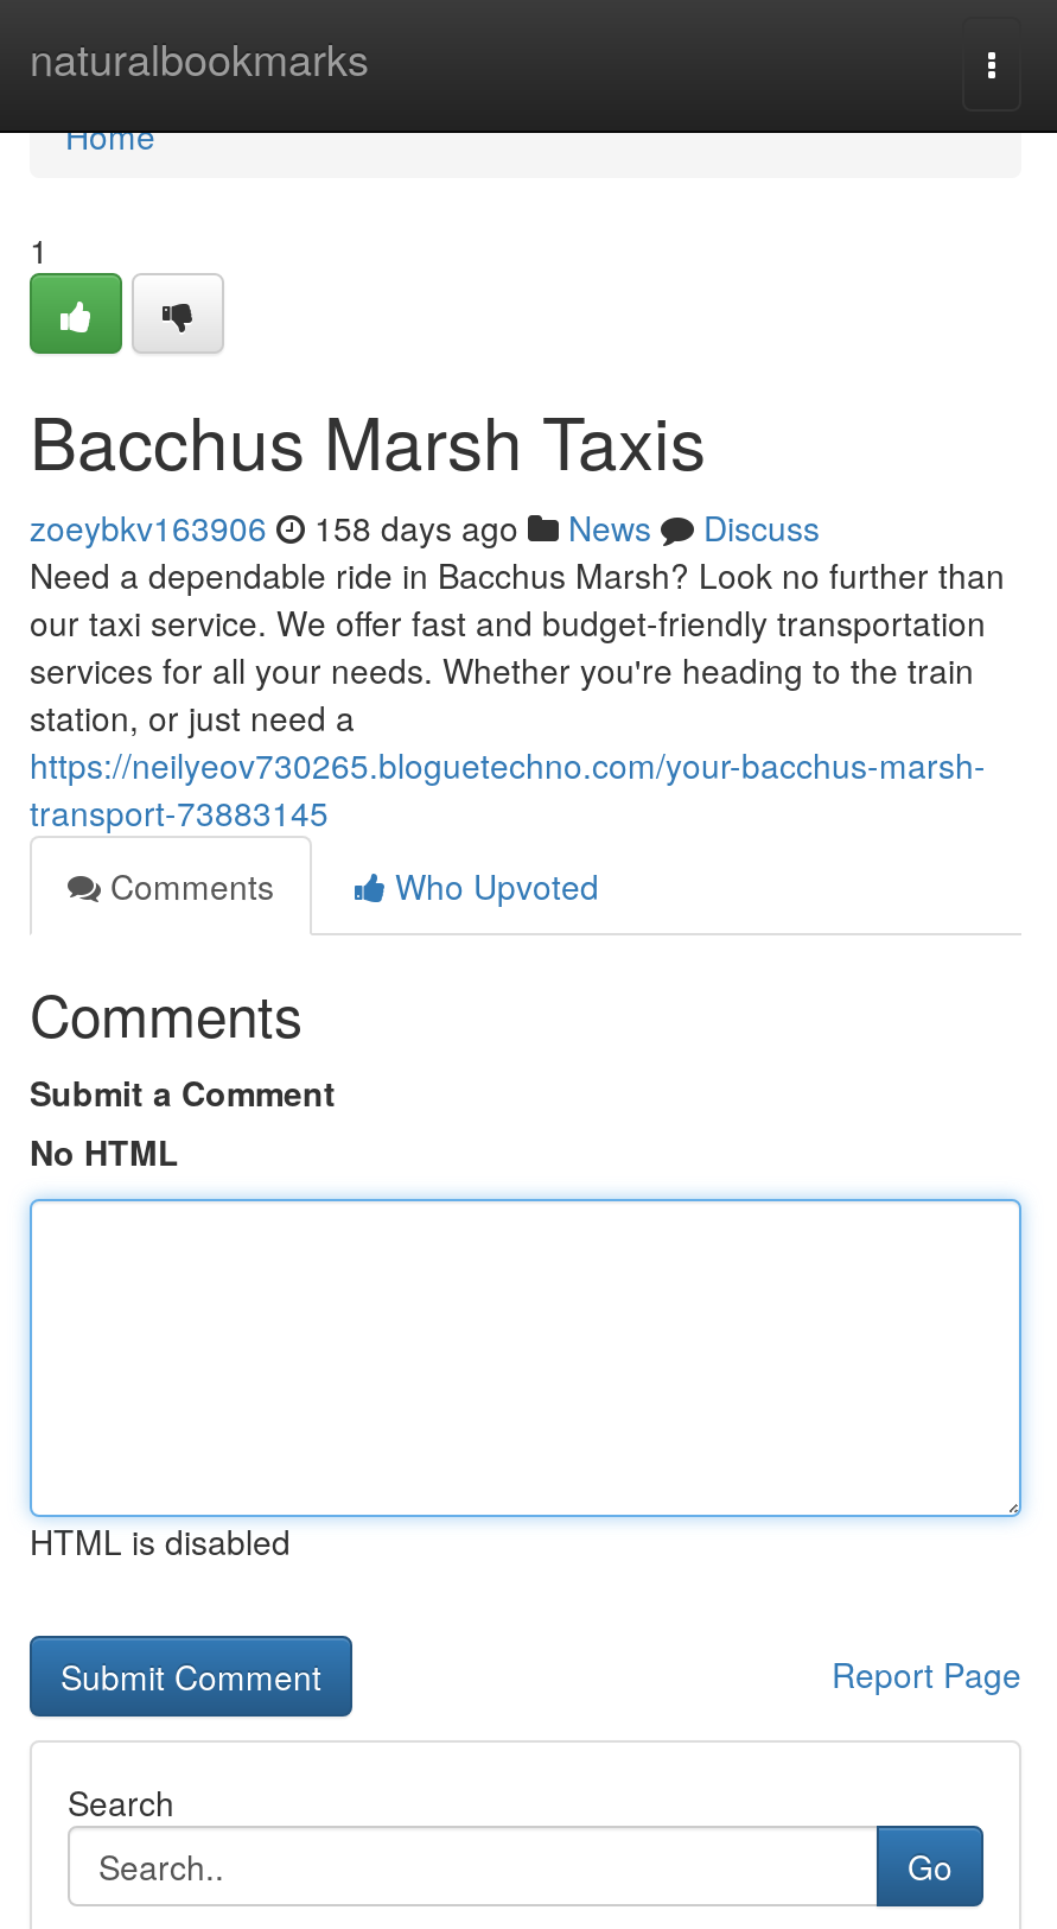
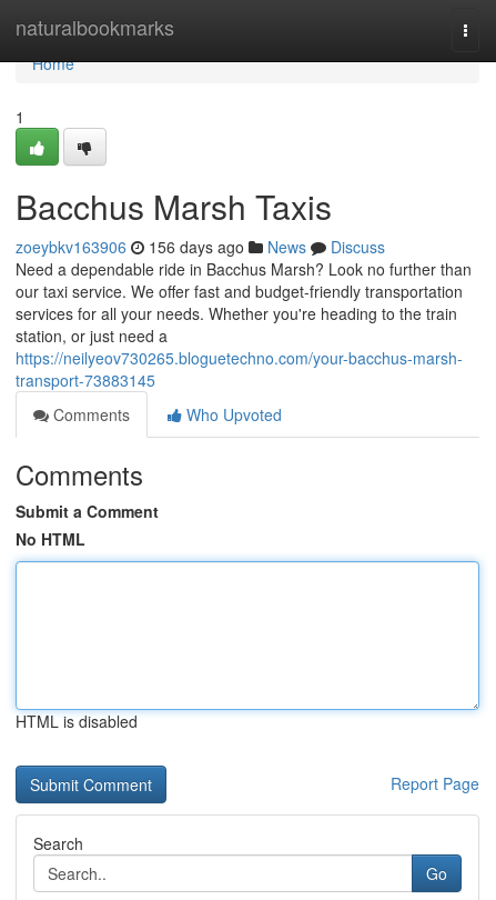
- zoeybkv163906 158 days ago News Discuss
+ zoeybkv163906 156 days ago News Discuss
